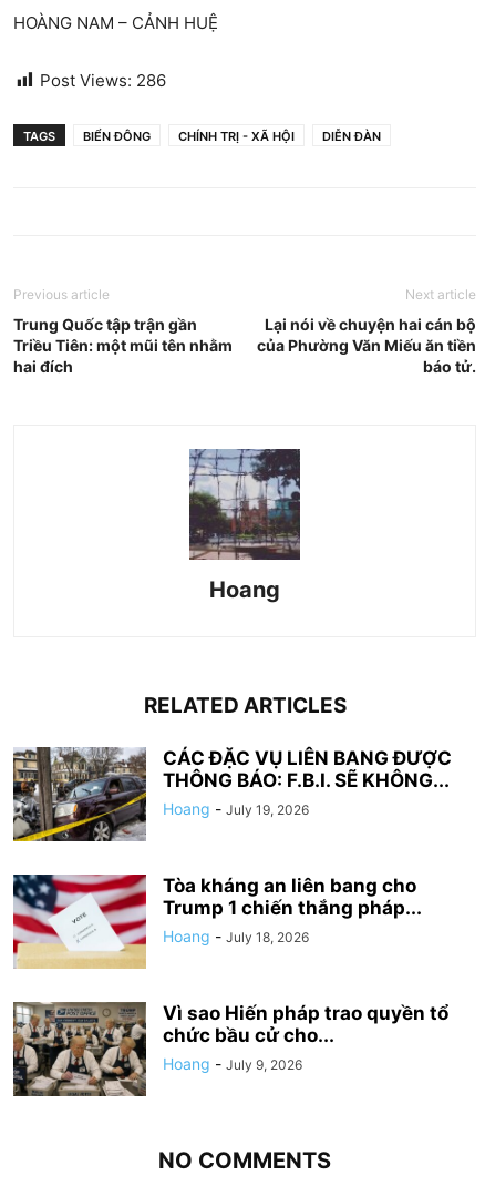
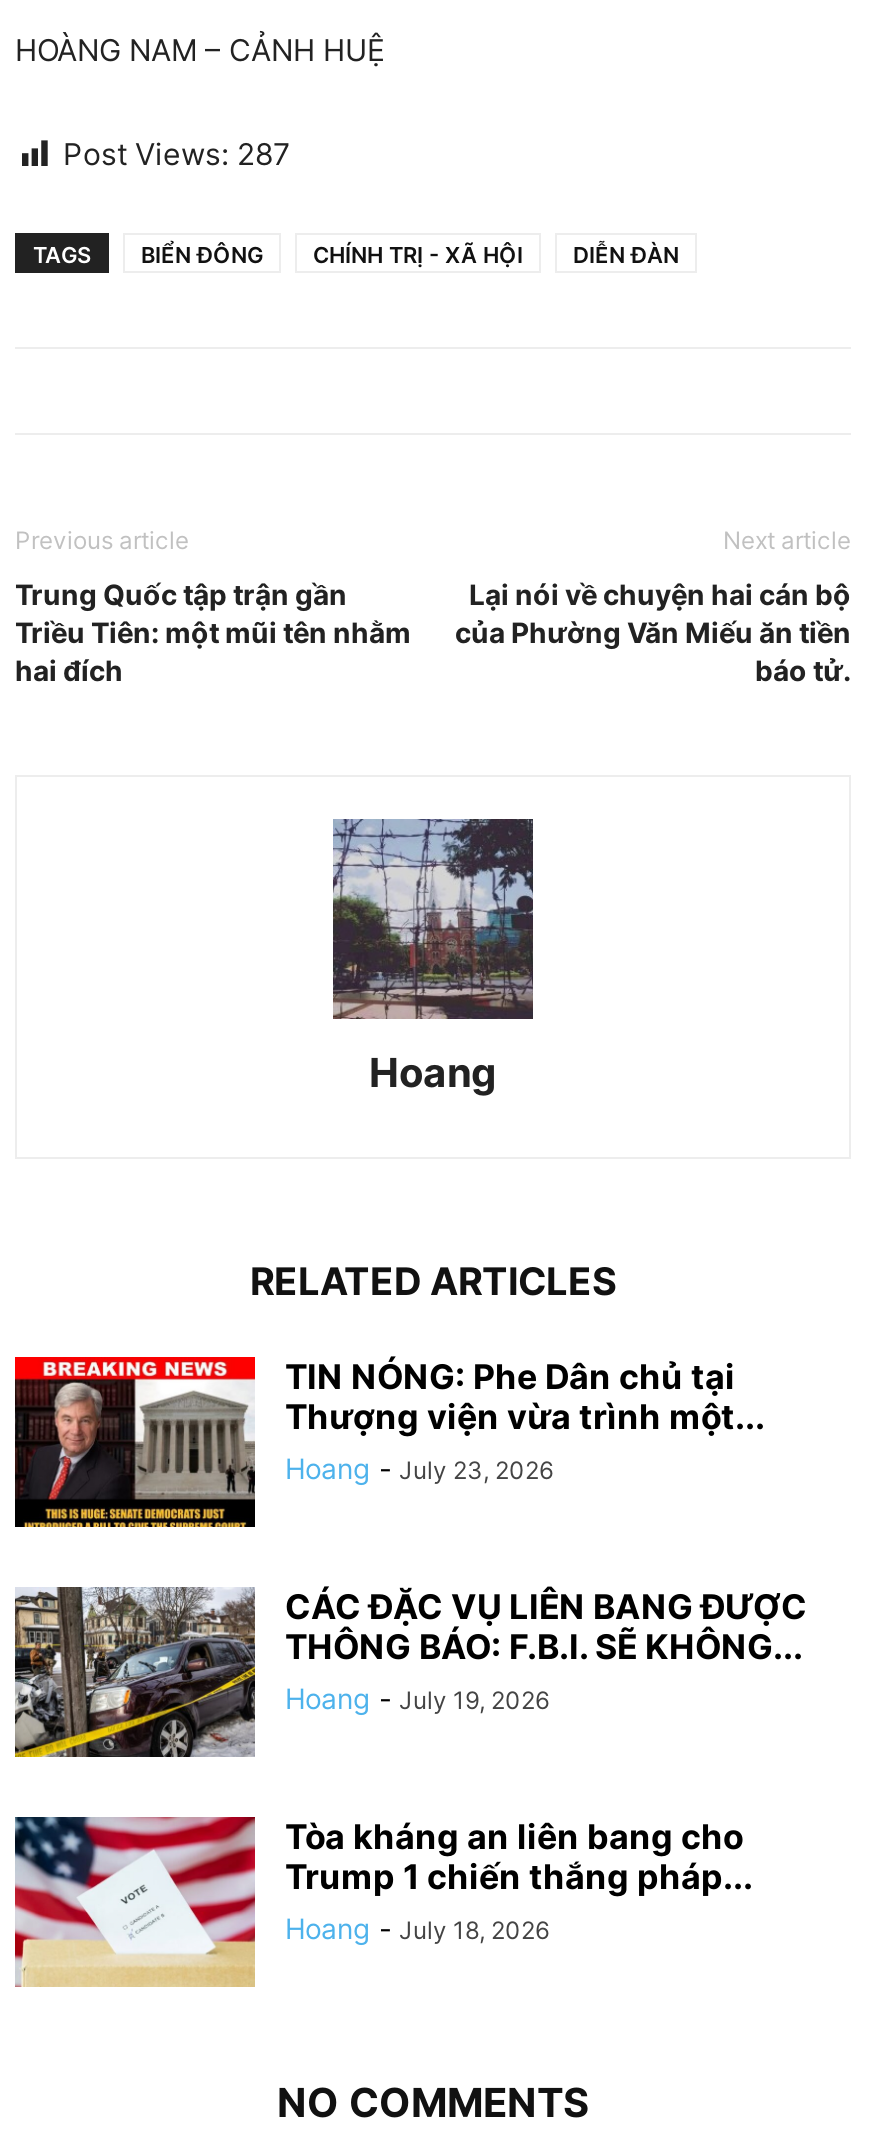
- Post Views: 286
+ Post Views: 287

+ [image]
+ TIN NÓNG: Phe Dân chủ tại
+ Thượng viện vừa trình một...
+ Hoang - July 23, 2026

moved down: [image] | CÁC ĐẶC VỤ LIÊN BANG ĐƯỢC | THÔNG BÁO: F.B.I. SẼ KHÔNG... | Hoang - July 19, 2026 | Tòa kháng an liên bang cho | Trump 1 chiến thắng pháp... | Hoang - July 18, 2026

- [image]
- Vì sao Hiến pháp trao quyền tổ
- chức bầu cử cho...
- Hoang - July 9, 2026
